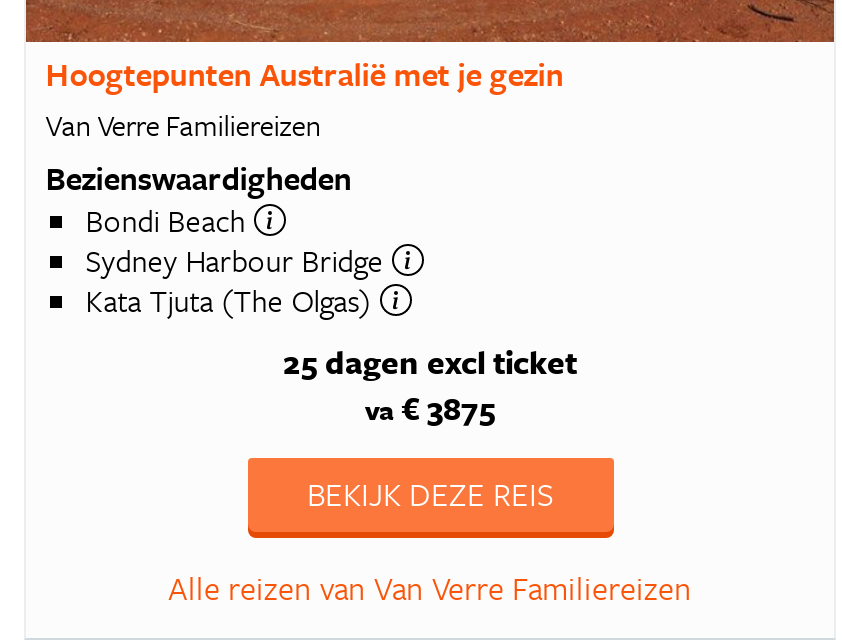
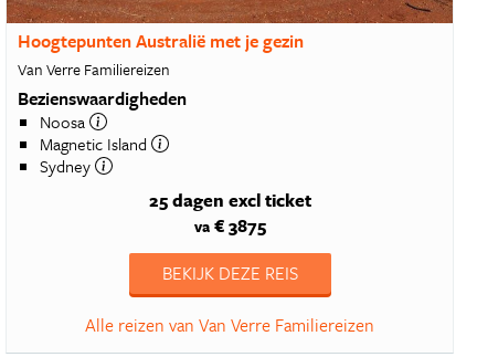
- Bondi Beach
- Sydney Harbour Bridge
- Kata Tjuta (The Olgas)
+ Noosa
+ Magnetic Island
+ Sydney
